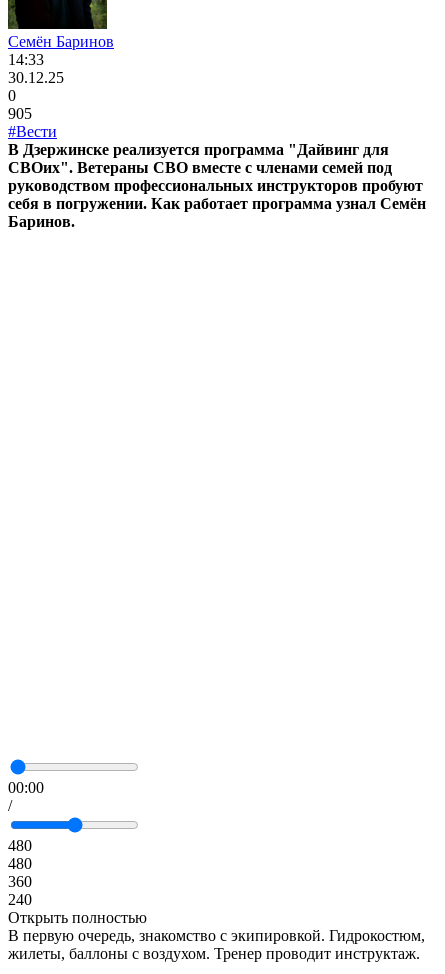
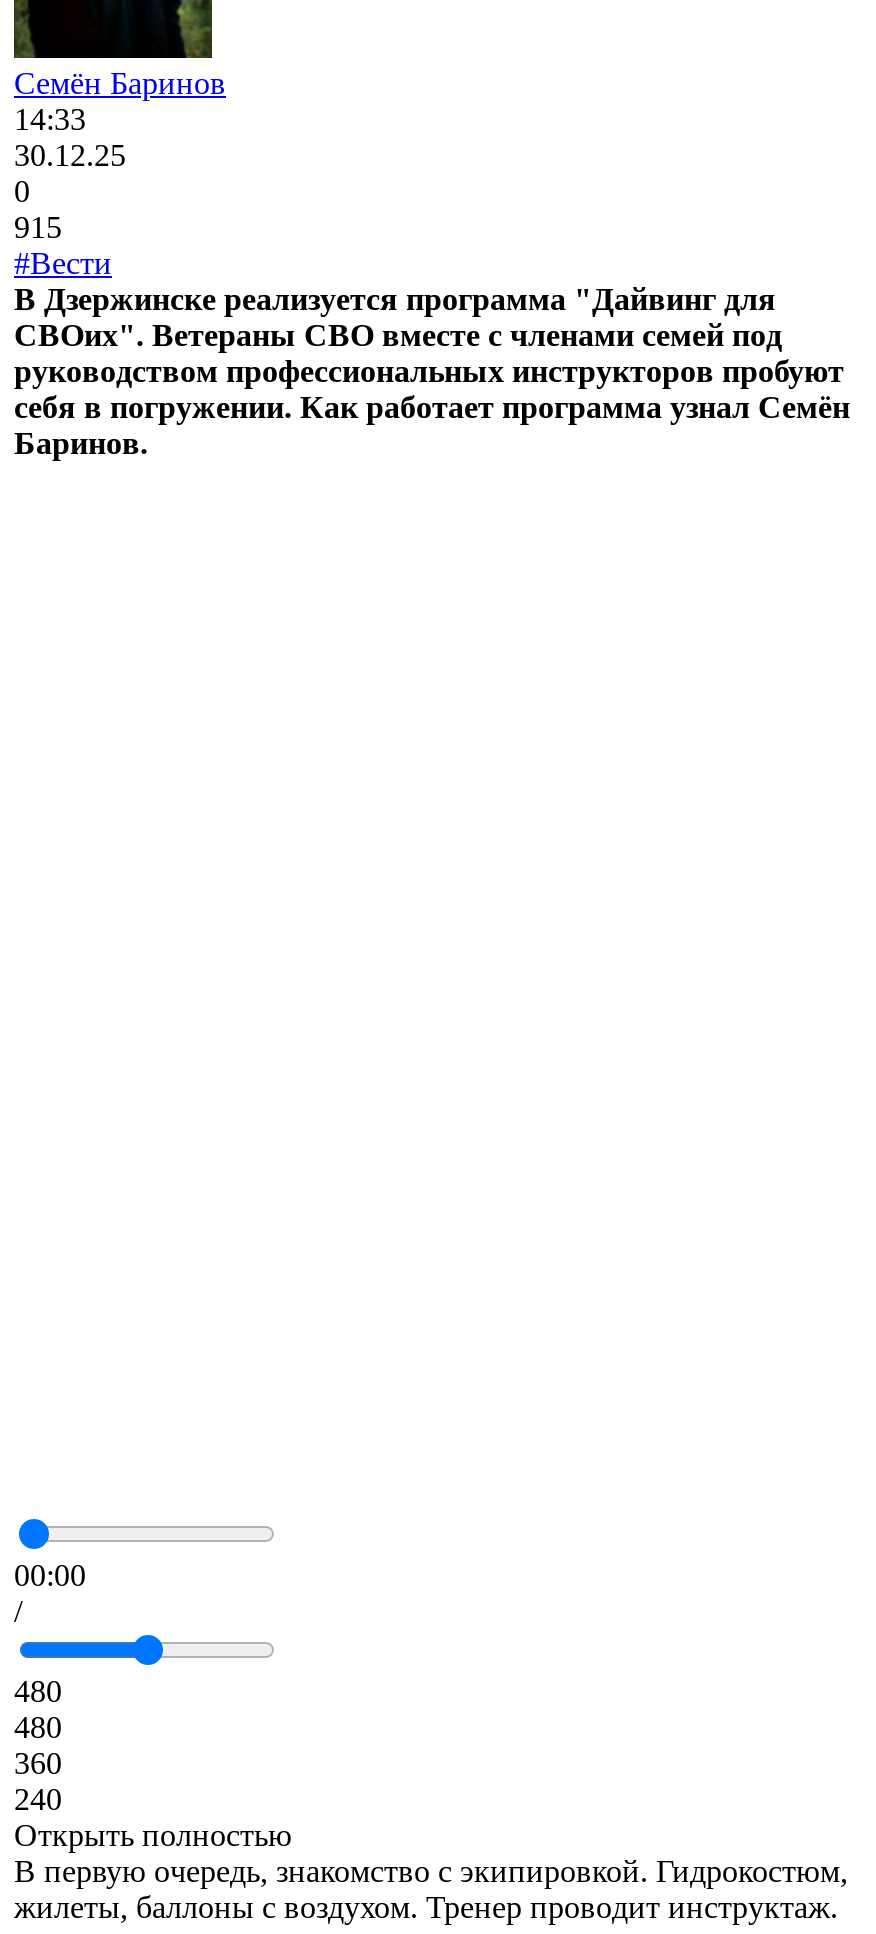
- 905
+ 915
